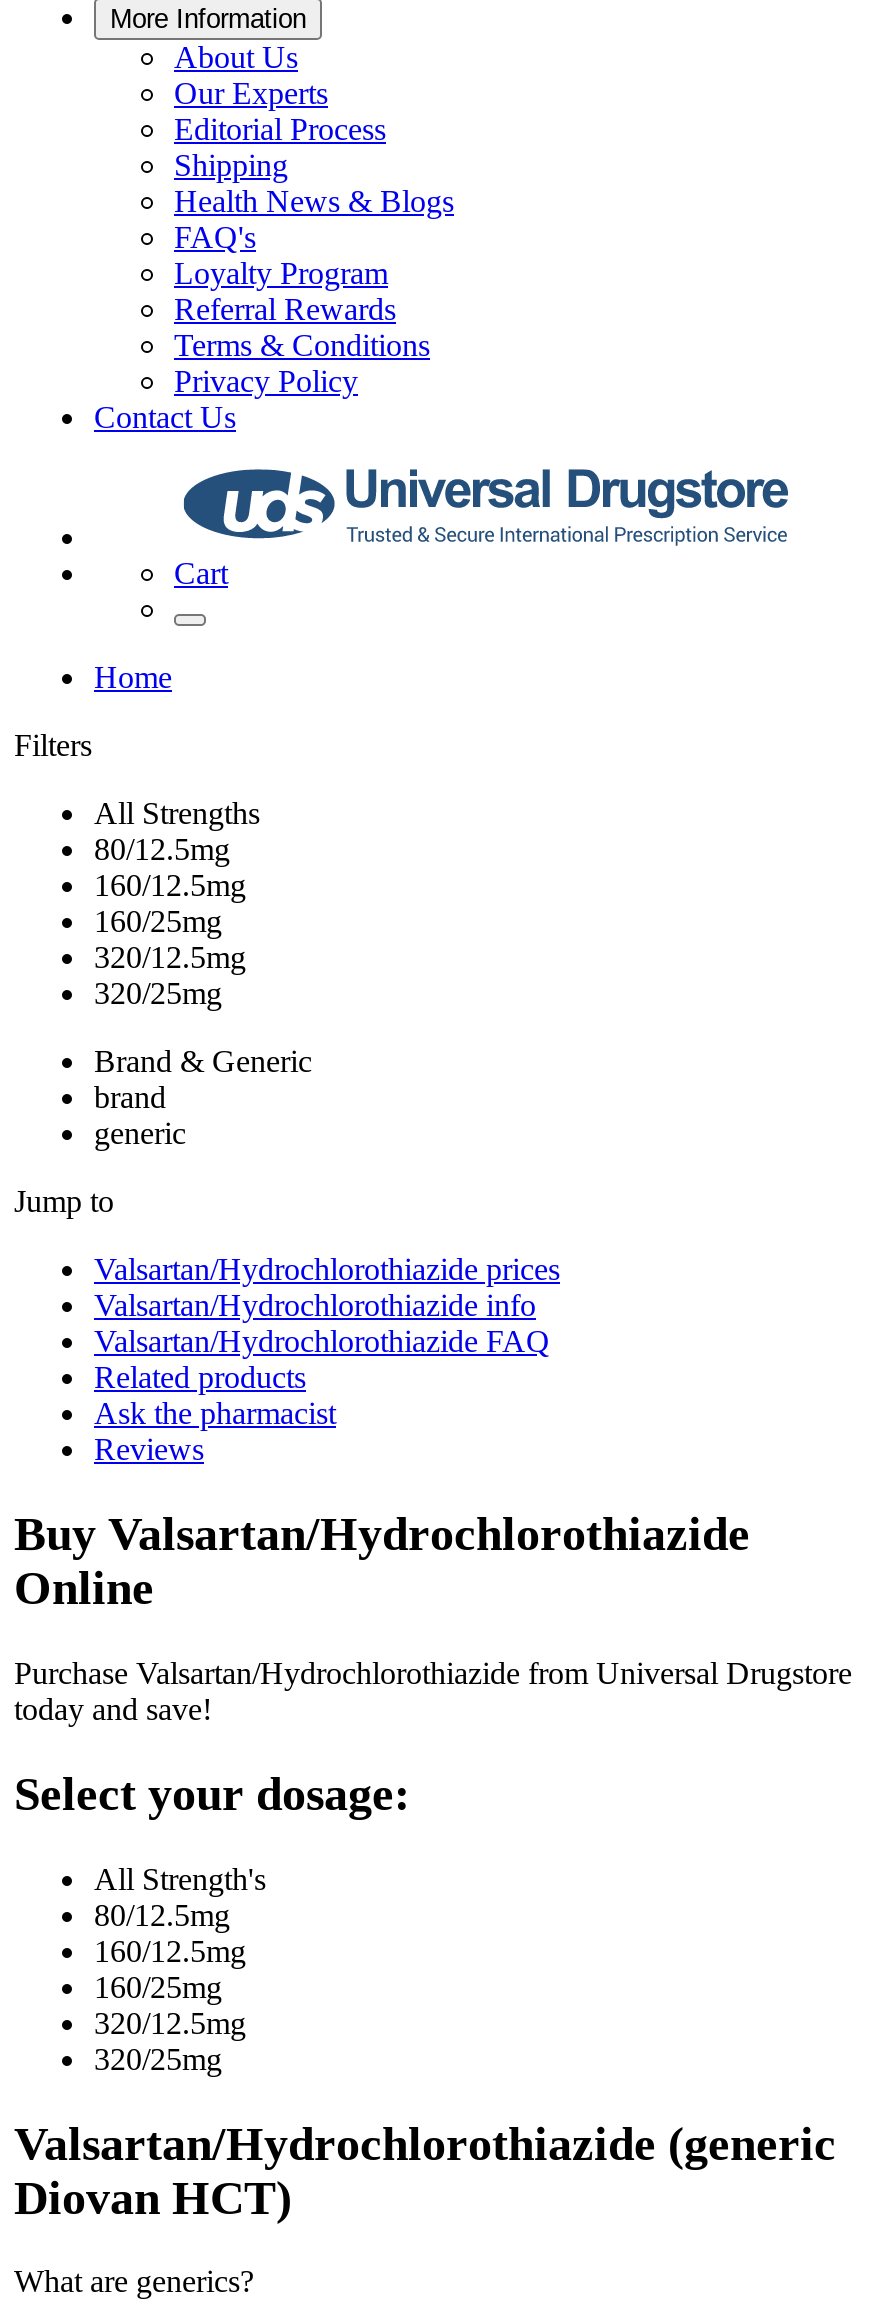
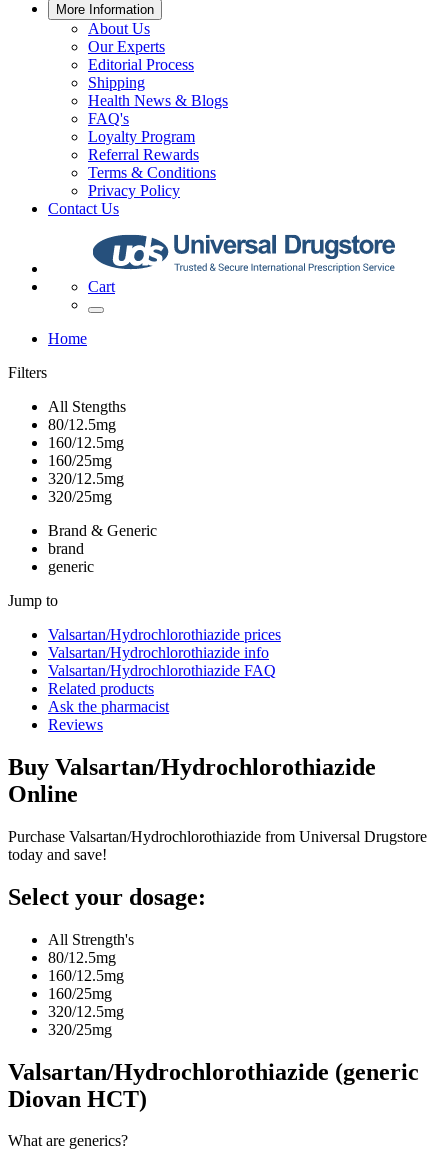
- All Strengths
+ All Stengths
